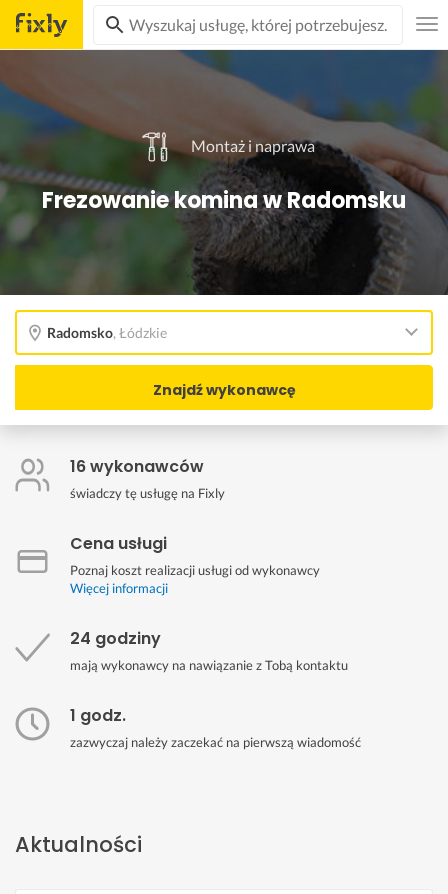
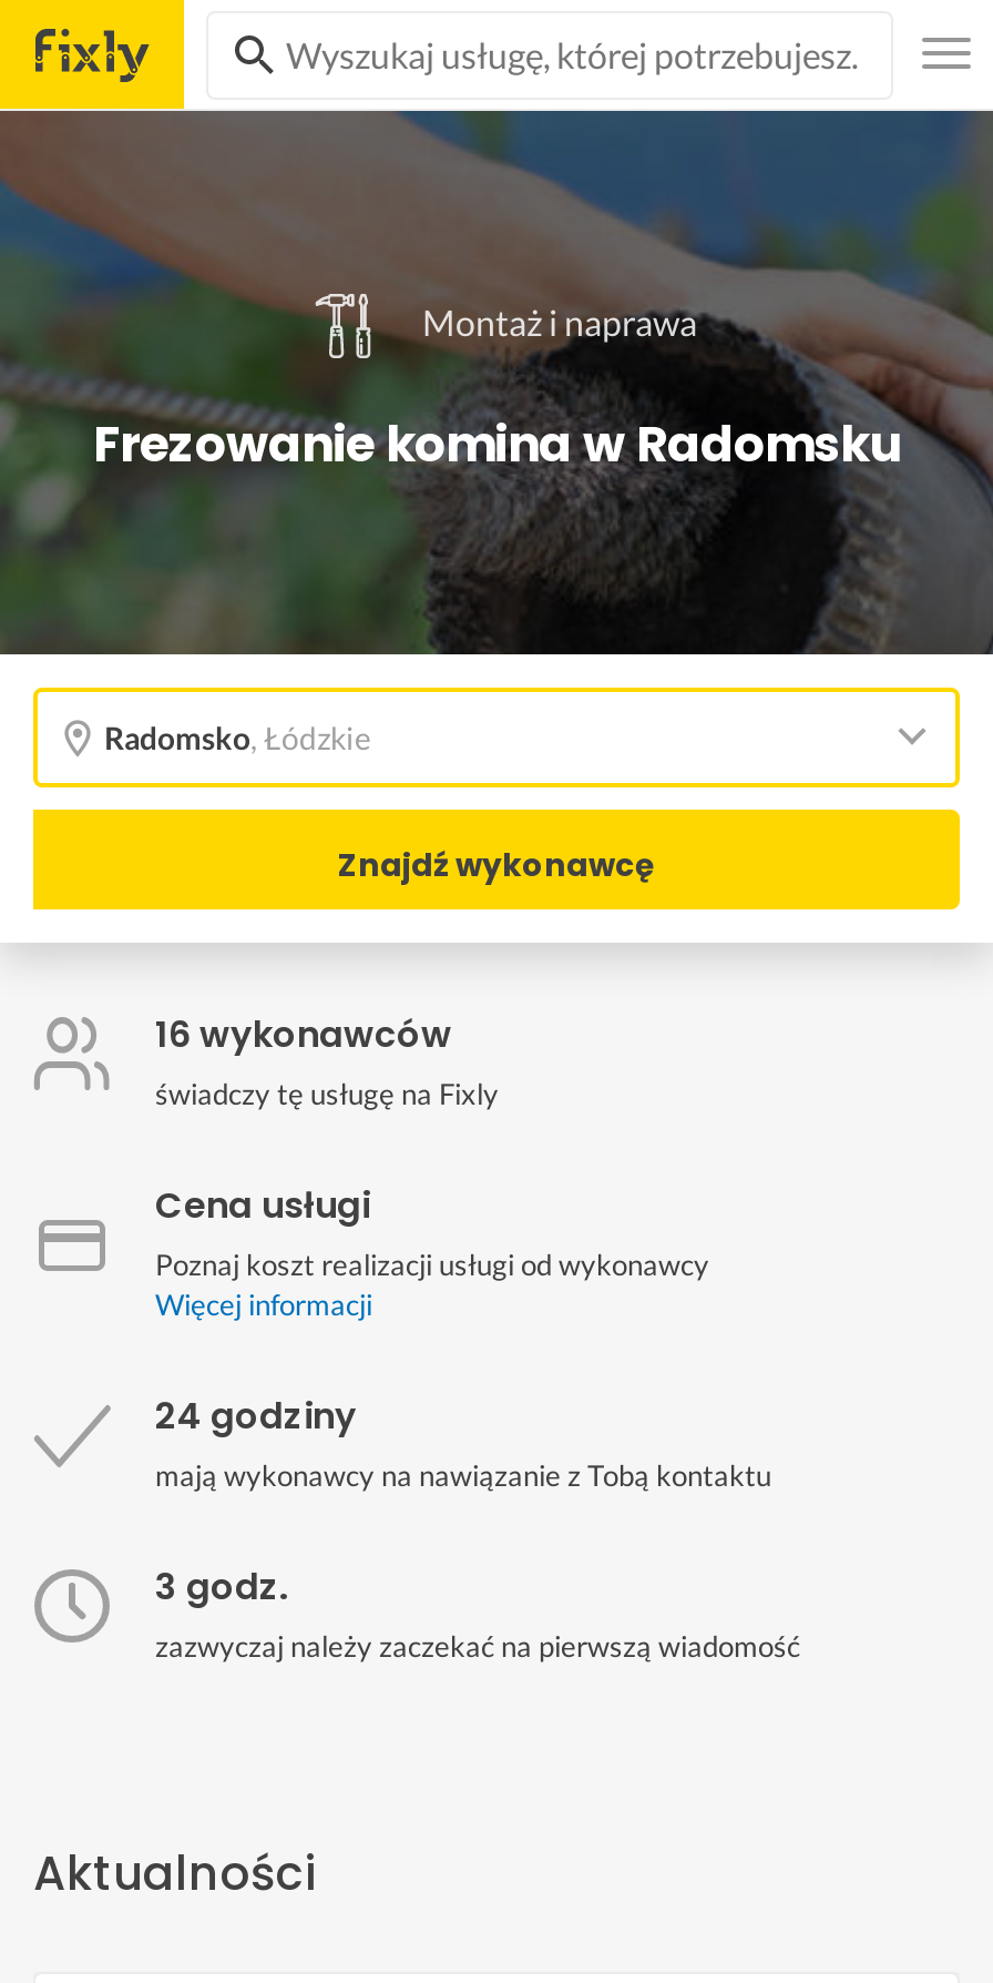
- 1 godz.
+ 3 godz.
